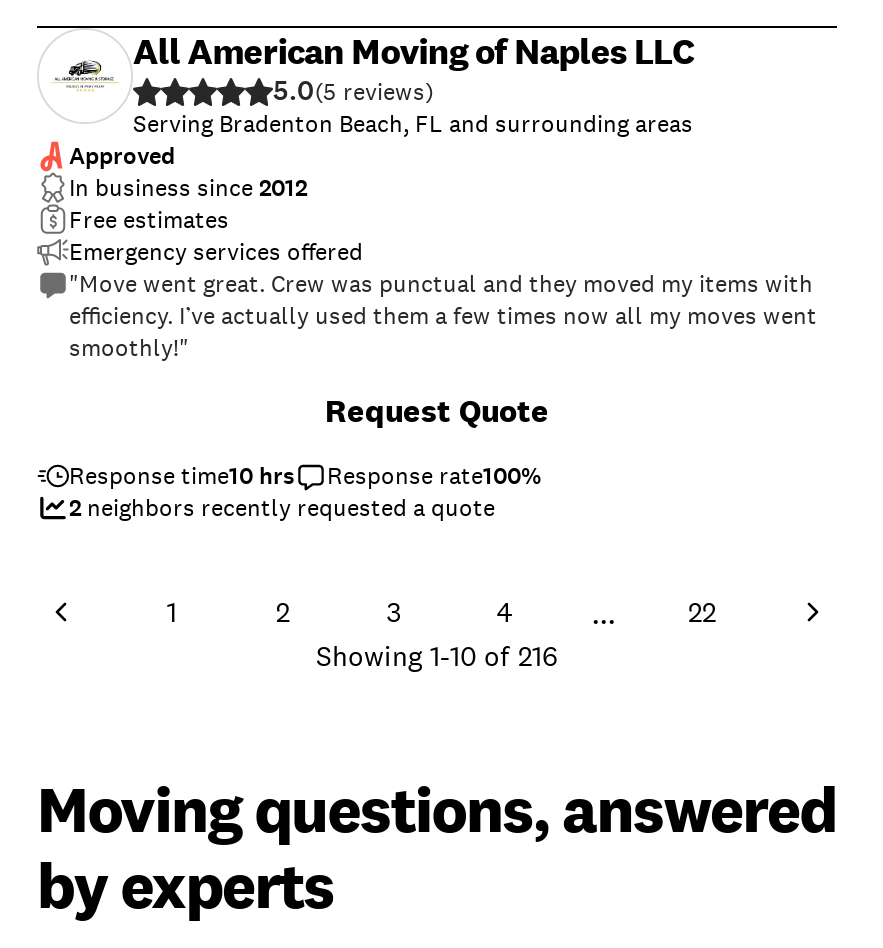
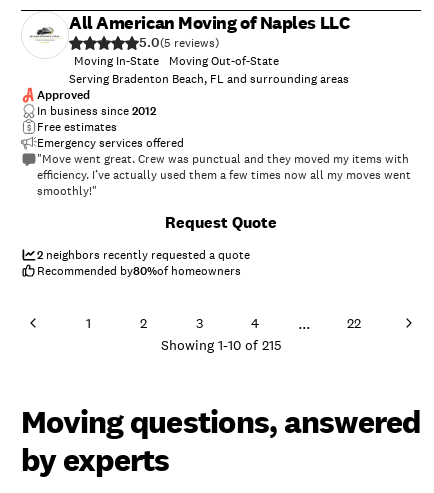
+ Moving In-State
+ Moving Out-of-State

- Response time10 hrs
- Response rate100%

+ Recommended by80%of homeowners

- Showing 1-10 of 216
+ Showing 1-10 of 215
